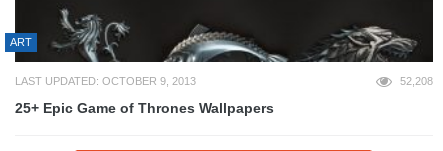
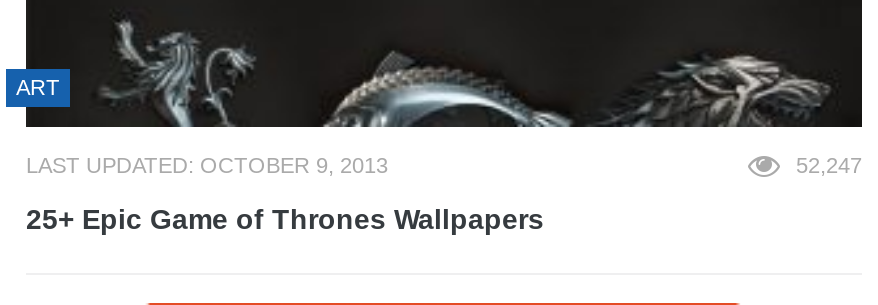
- 52,208
+ 52,247
